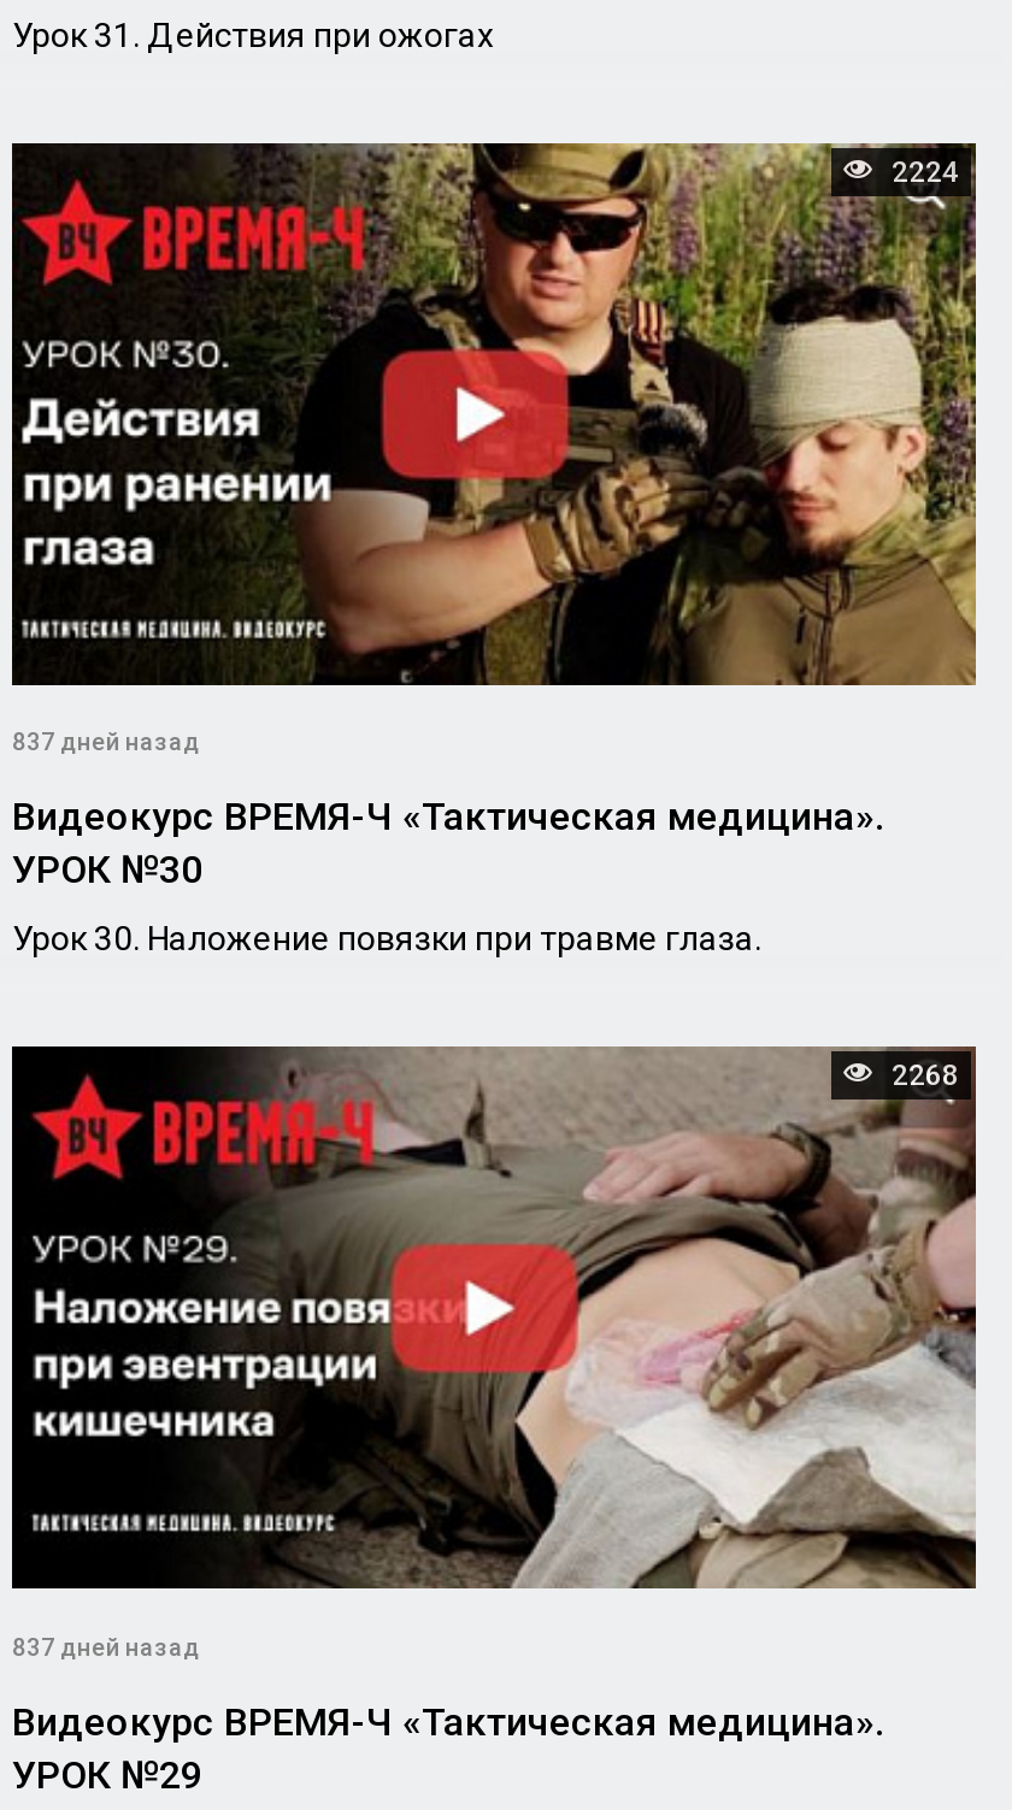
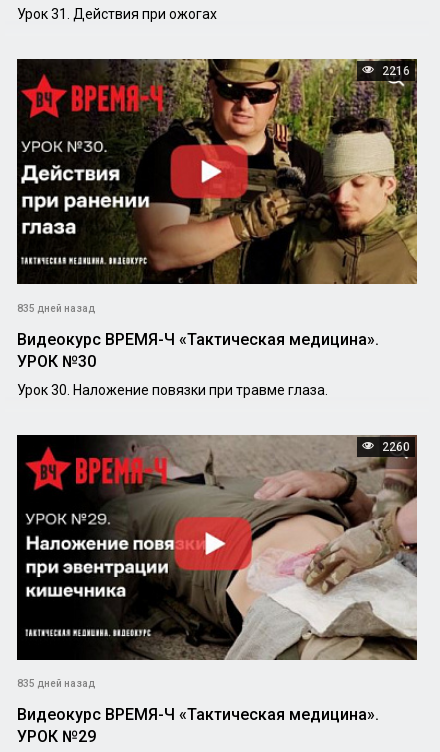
- 2224
+ 2216

- 837 дней назад
+ 835 дней назад

- 2268
+ 2260

- 837 дней назад
+ 835 дней назад
